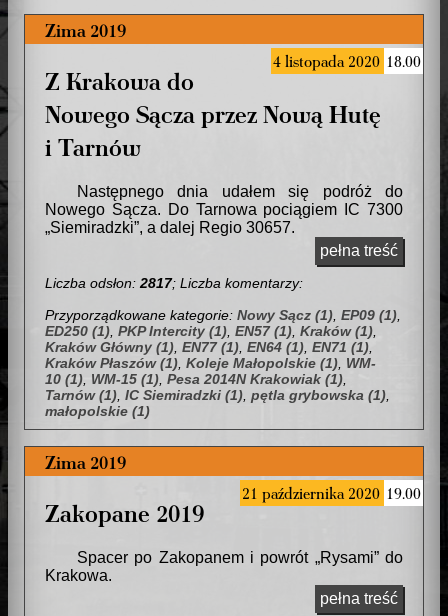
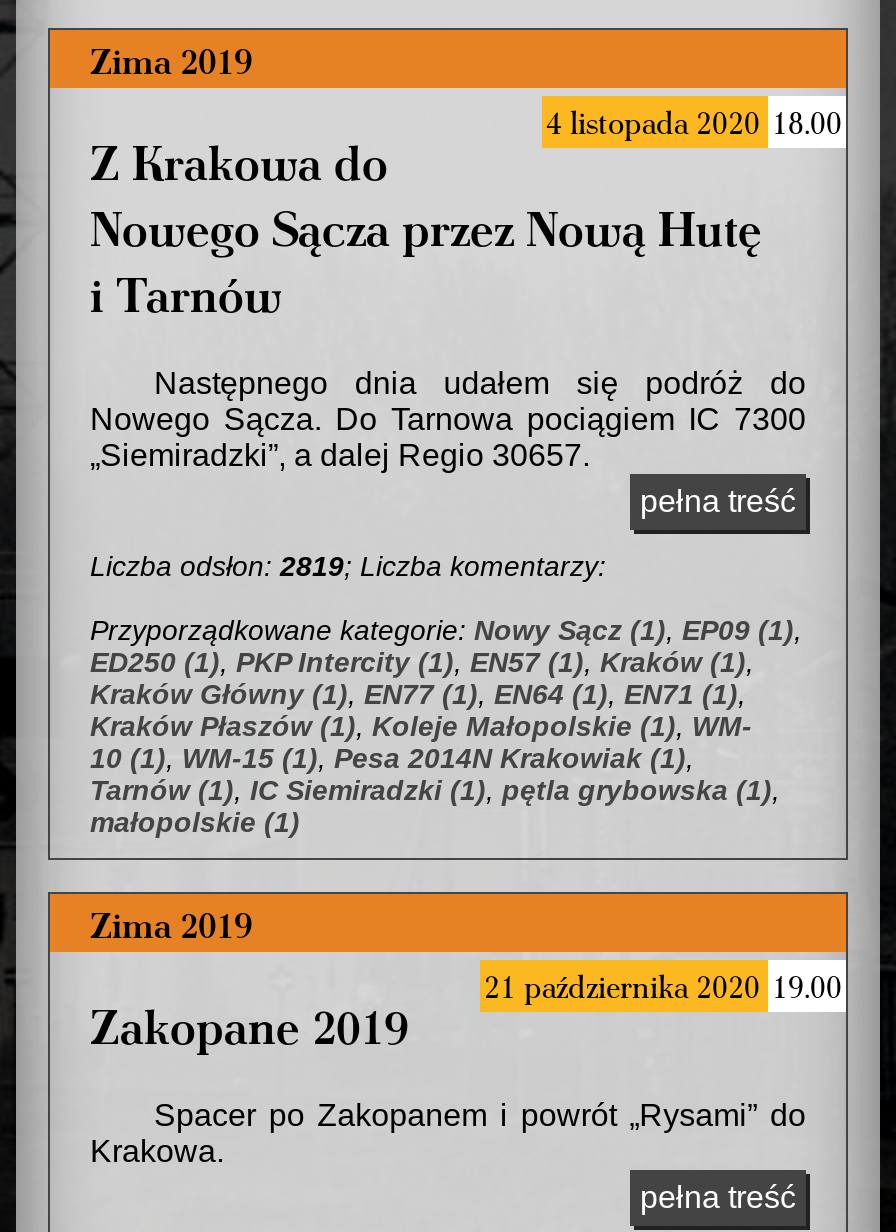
- Liczba odsłon: 2817; Liczba komentarzy:
+ Liczba odsłon: 2819; Liczba komentarzy:
